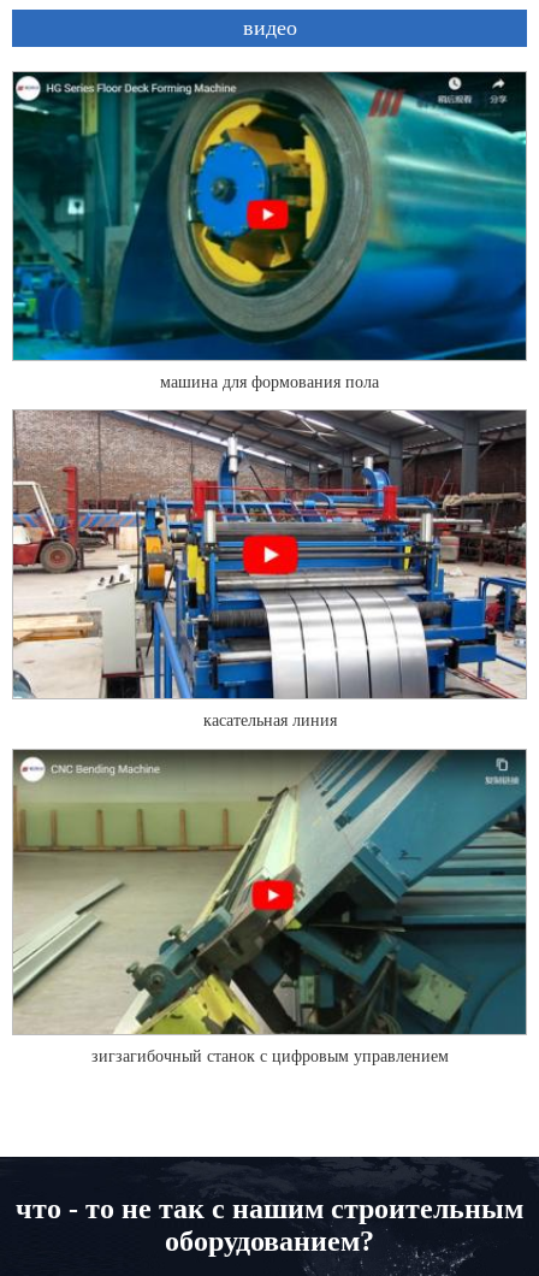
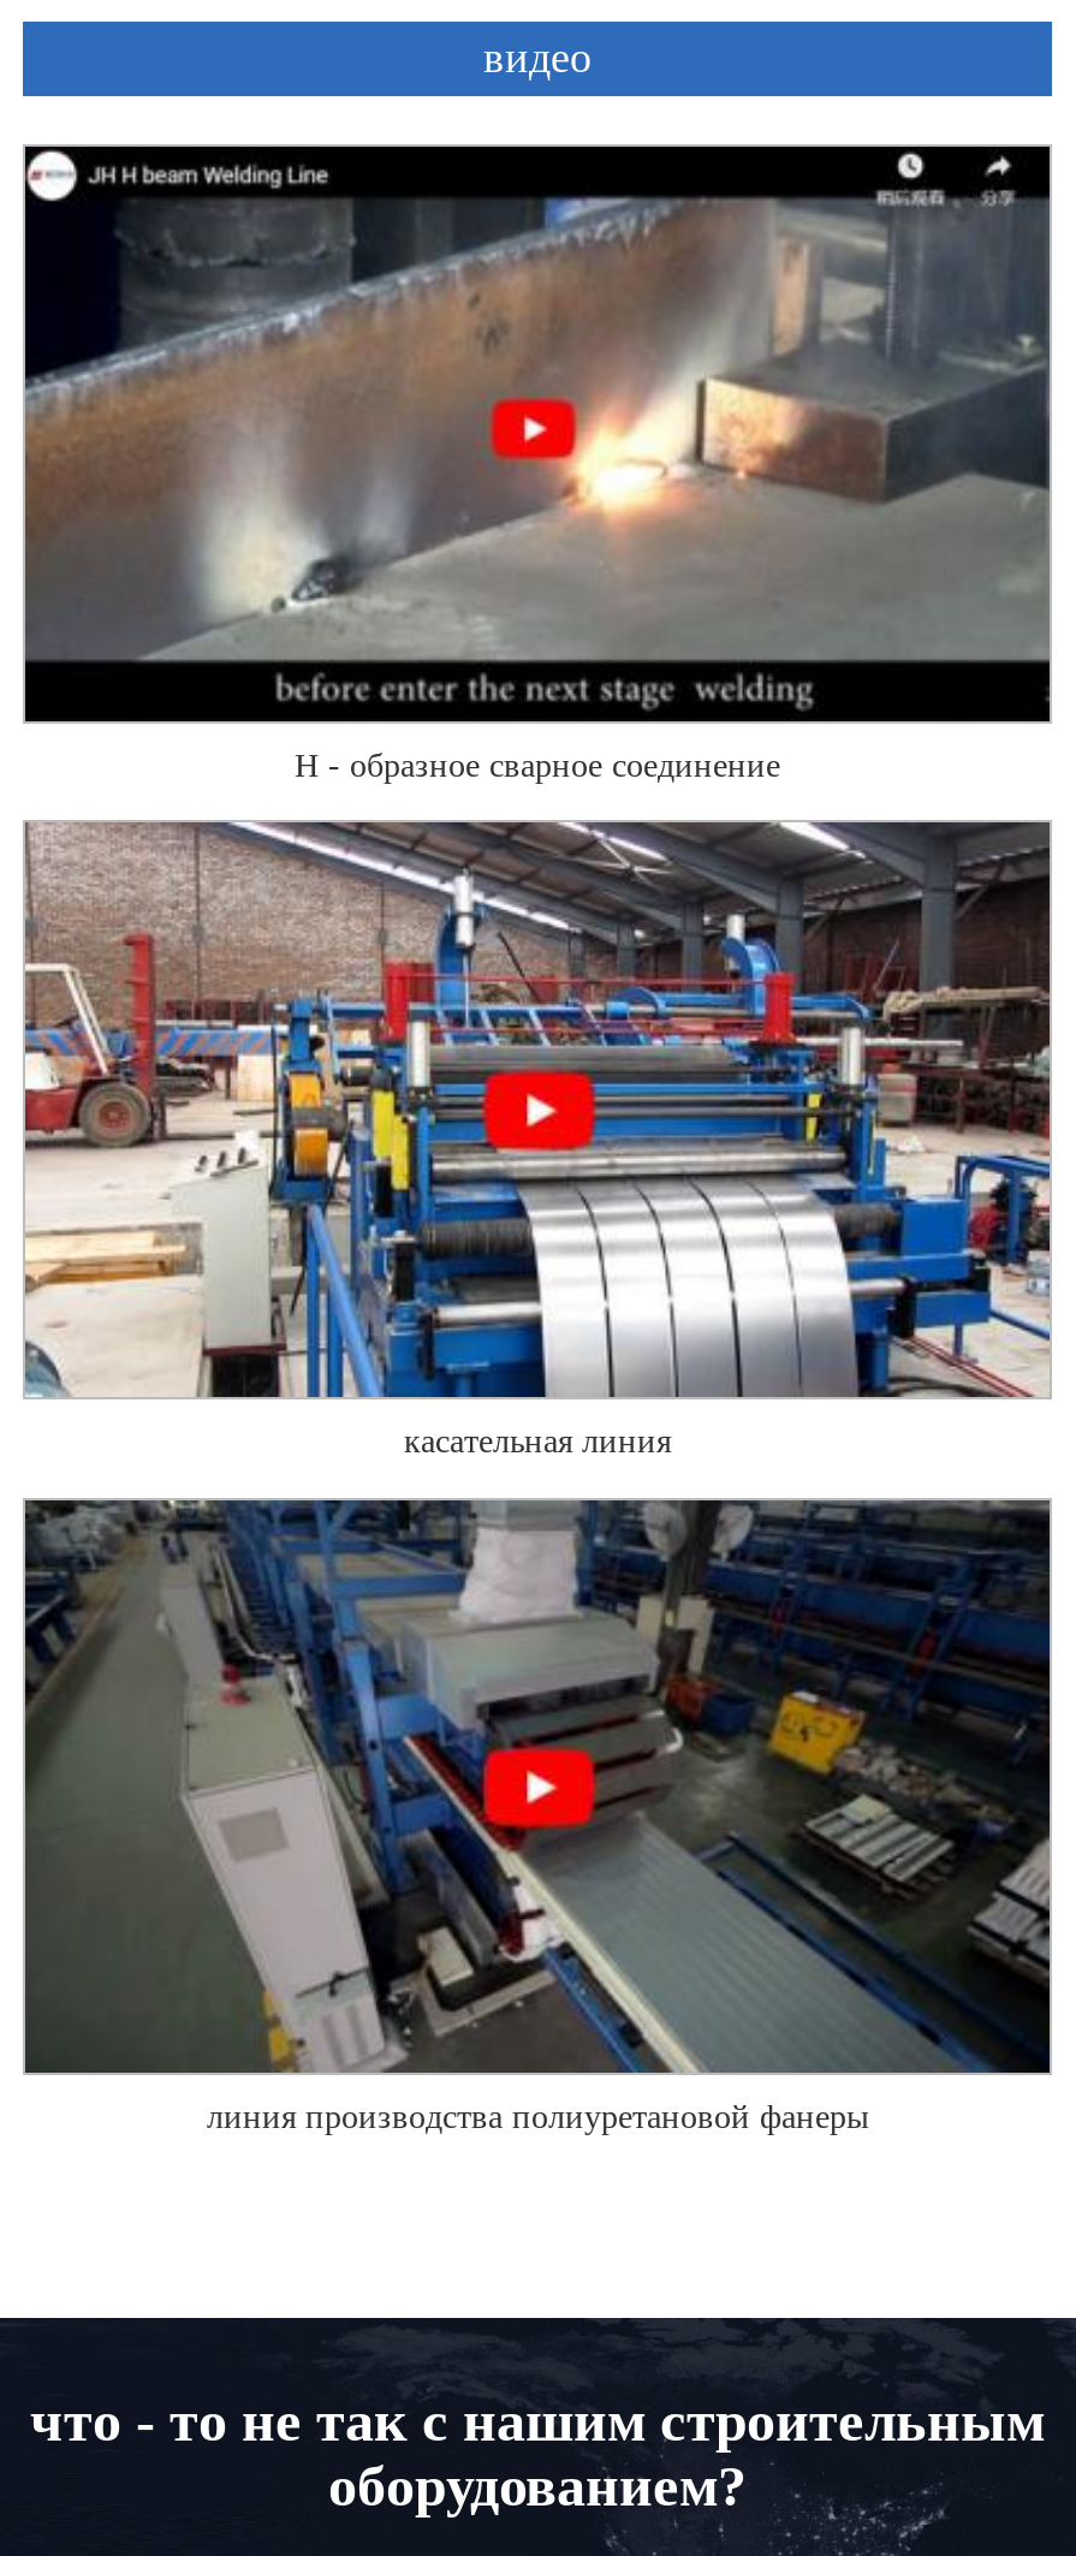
- [image]
- машина для формования пола
+ [image]
+ Н - образное сварное соединение

- [image]
- зигзагибочный станок с цифровым управлением
+ [image]
+ линия производства полиуретановой фанеры
